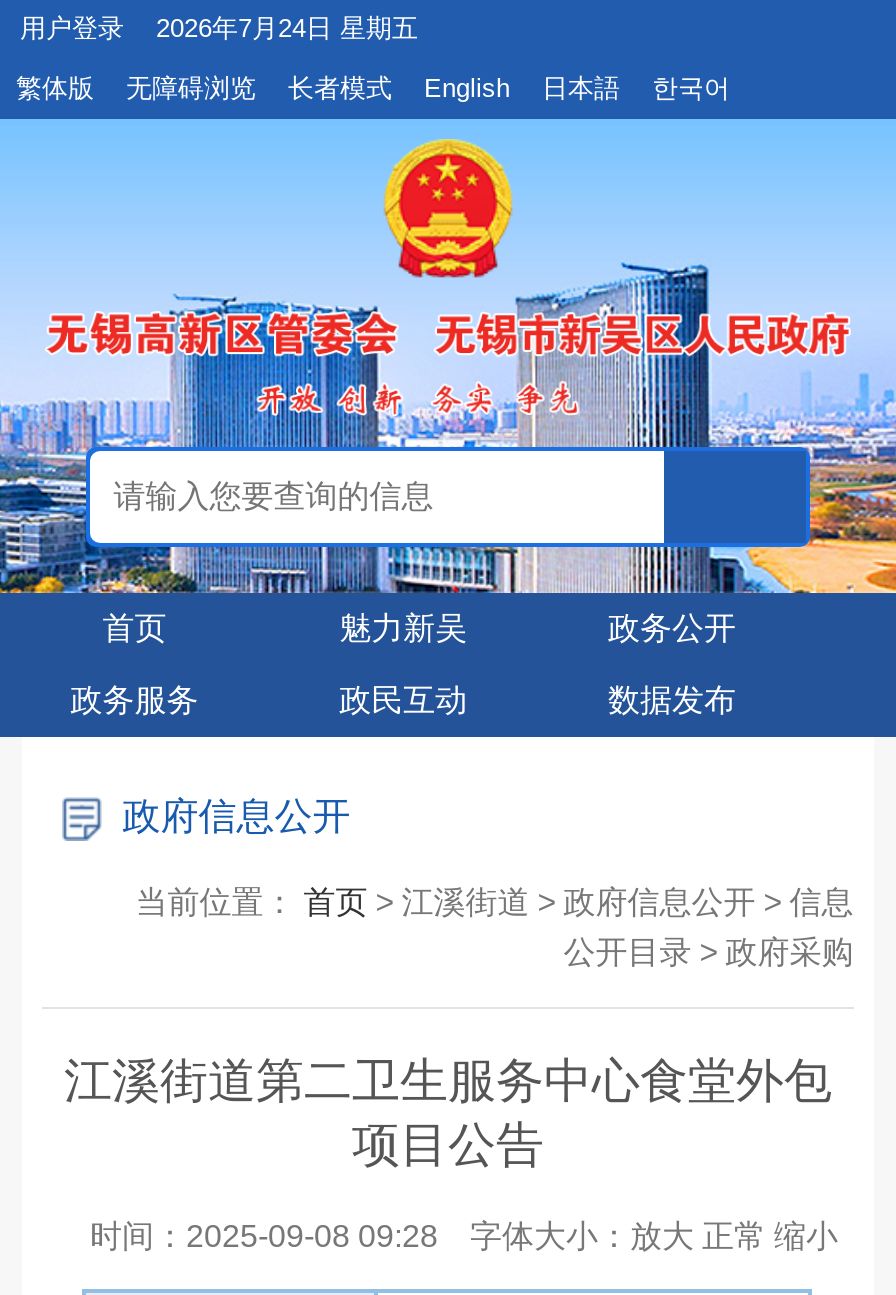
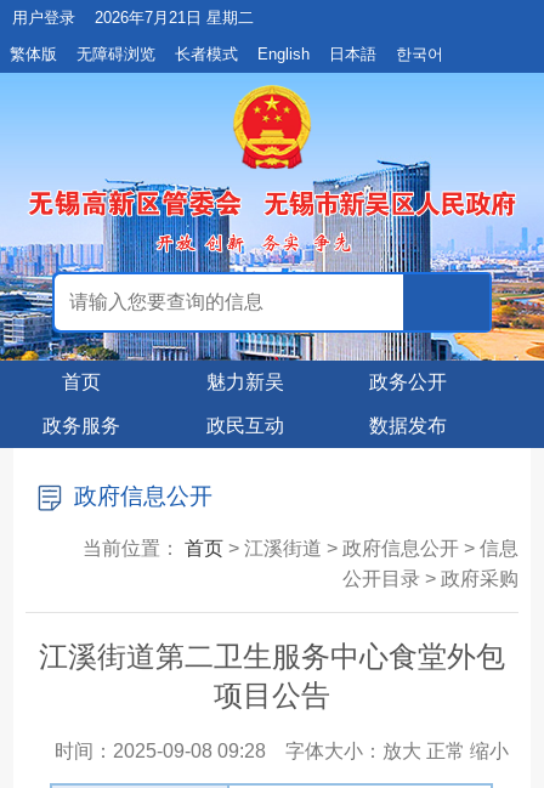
- 2026年7月24日 星期五
+ 2026年7月21日 星期二
